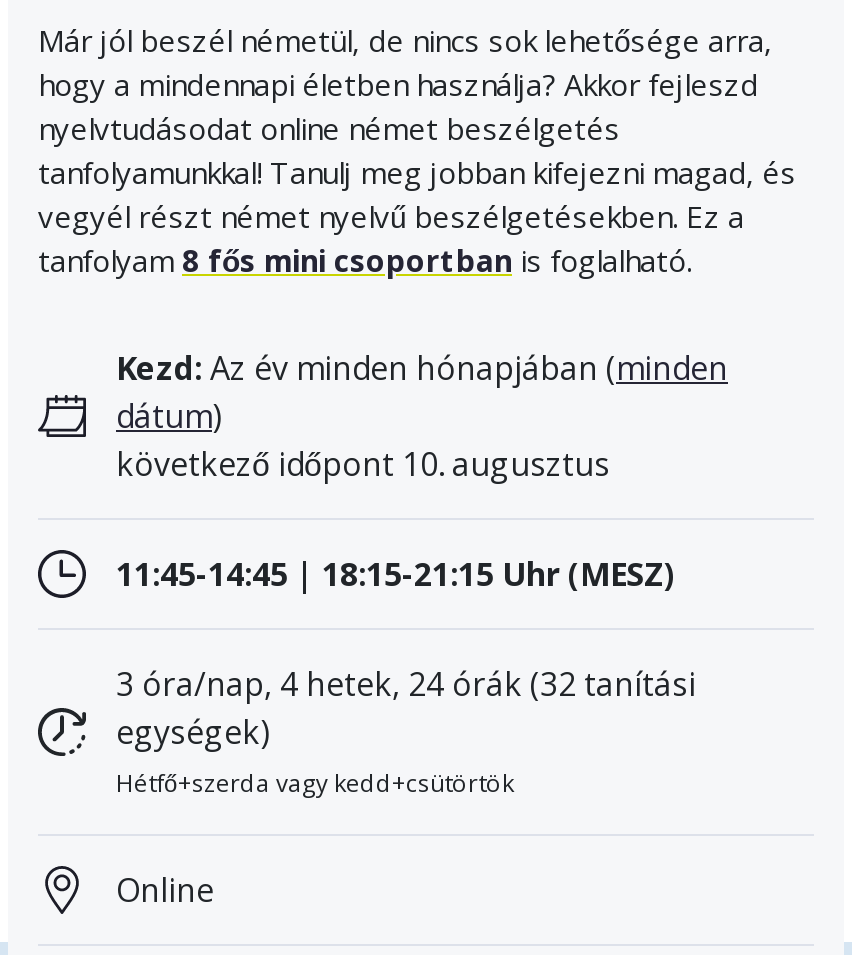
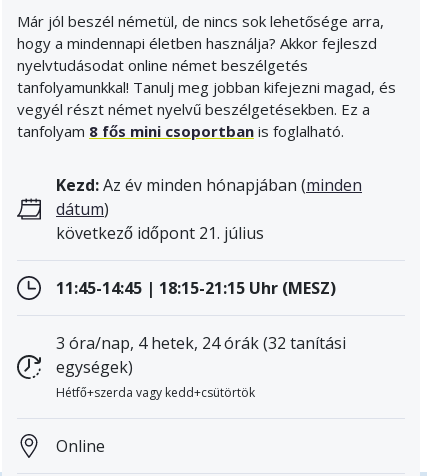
- következő időpont 10. augusztus
+ következő időpont 21. július
